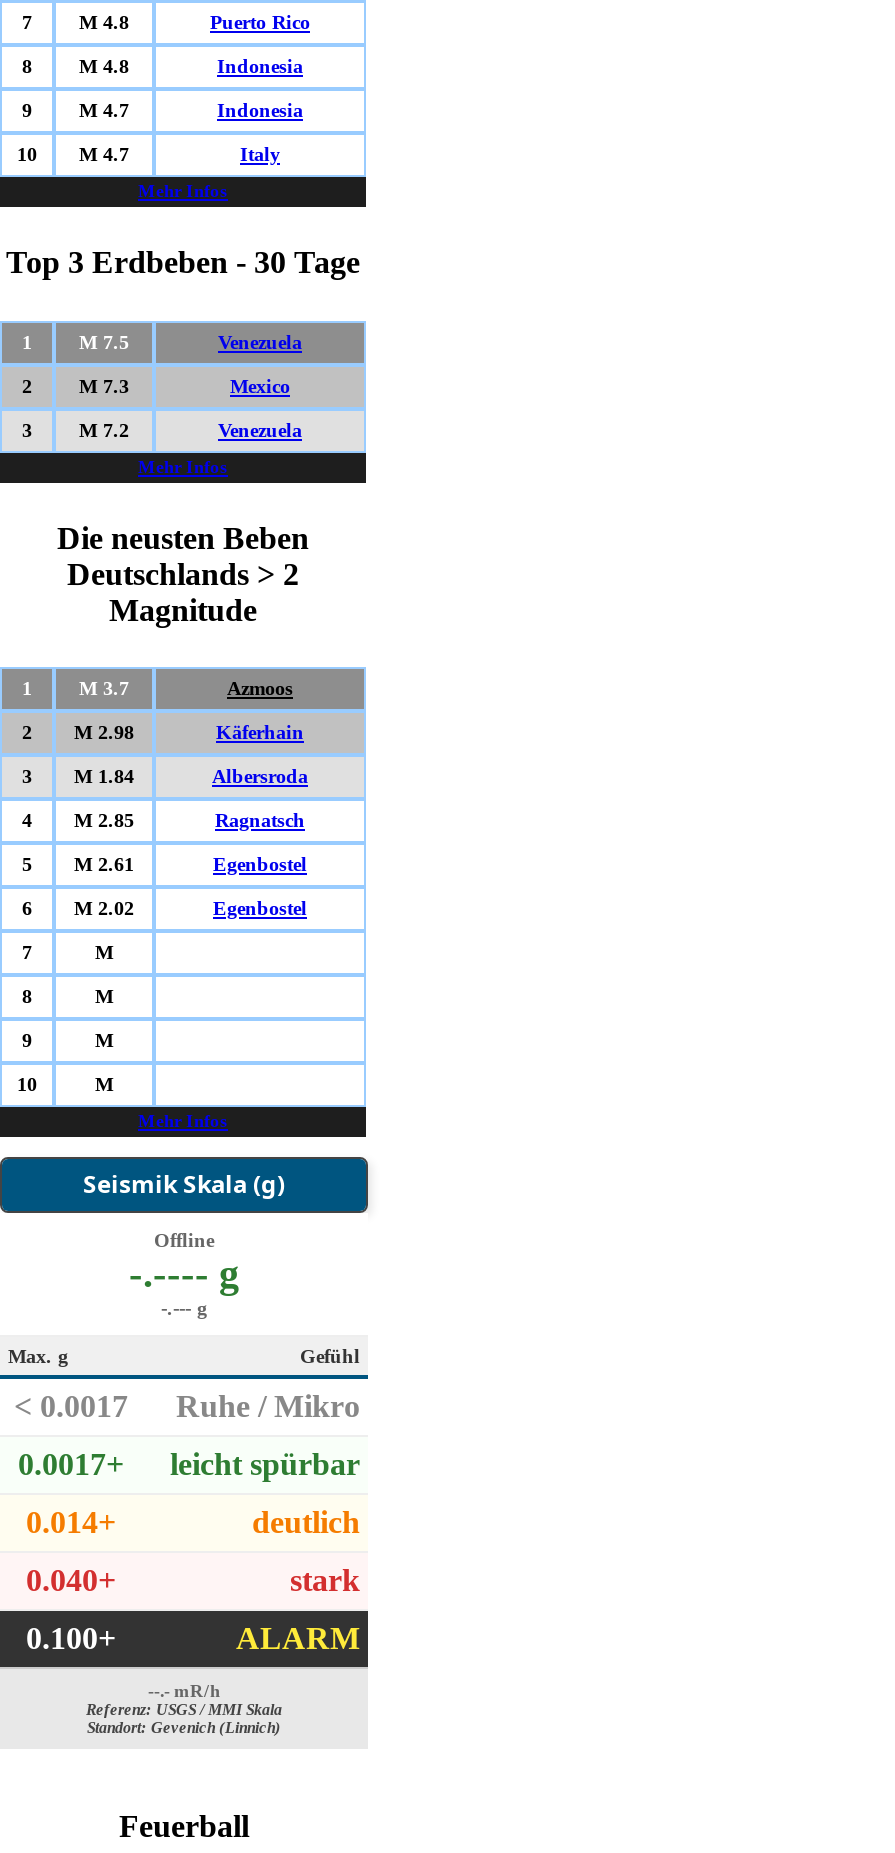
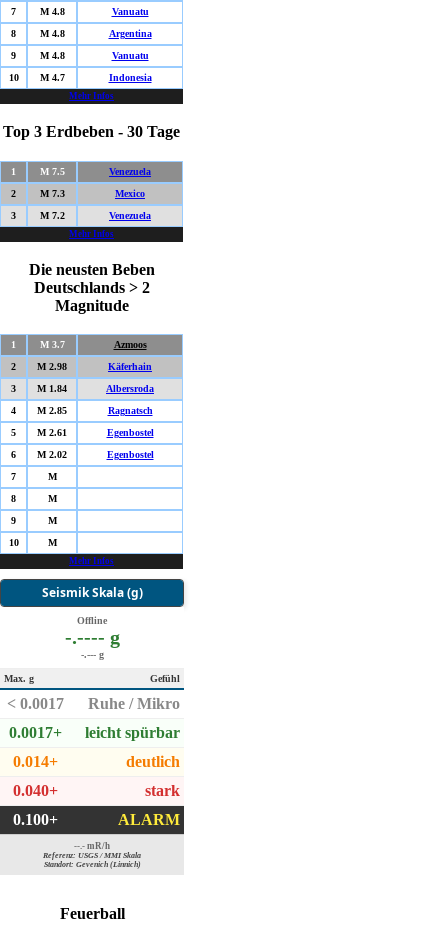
- Puerto Rico
+ Vanuatu

- Indonesia
+ Argentina

- M 4.7
- Indonesia
+ M 4.8
+ Vanuatu

- Italy
+ Indonesia
